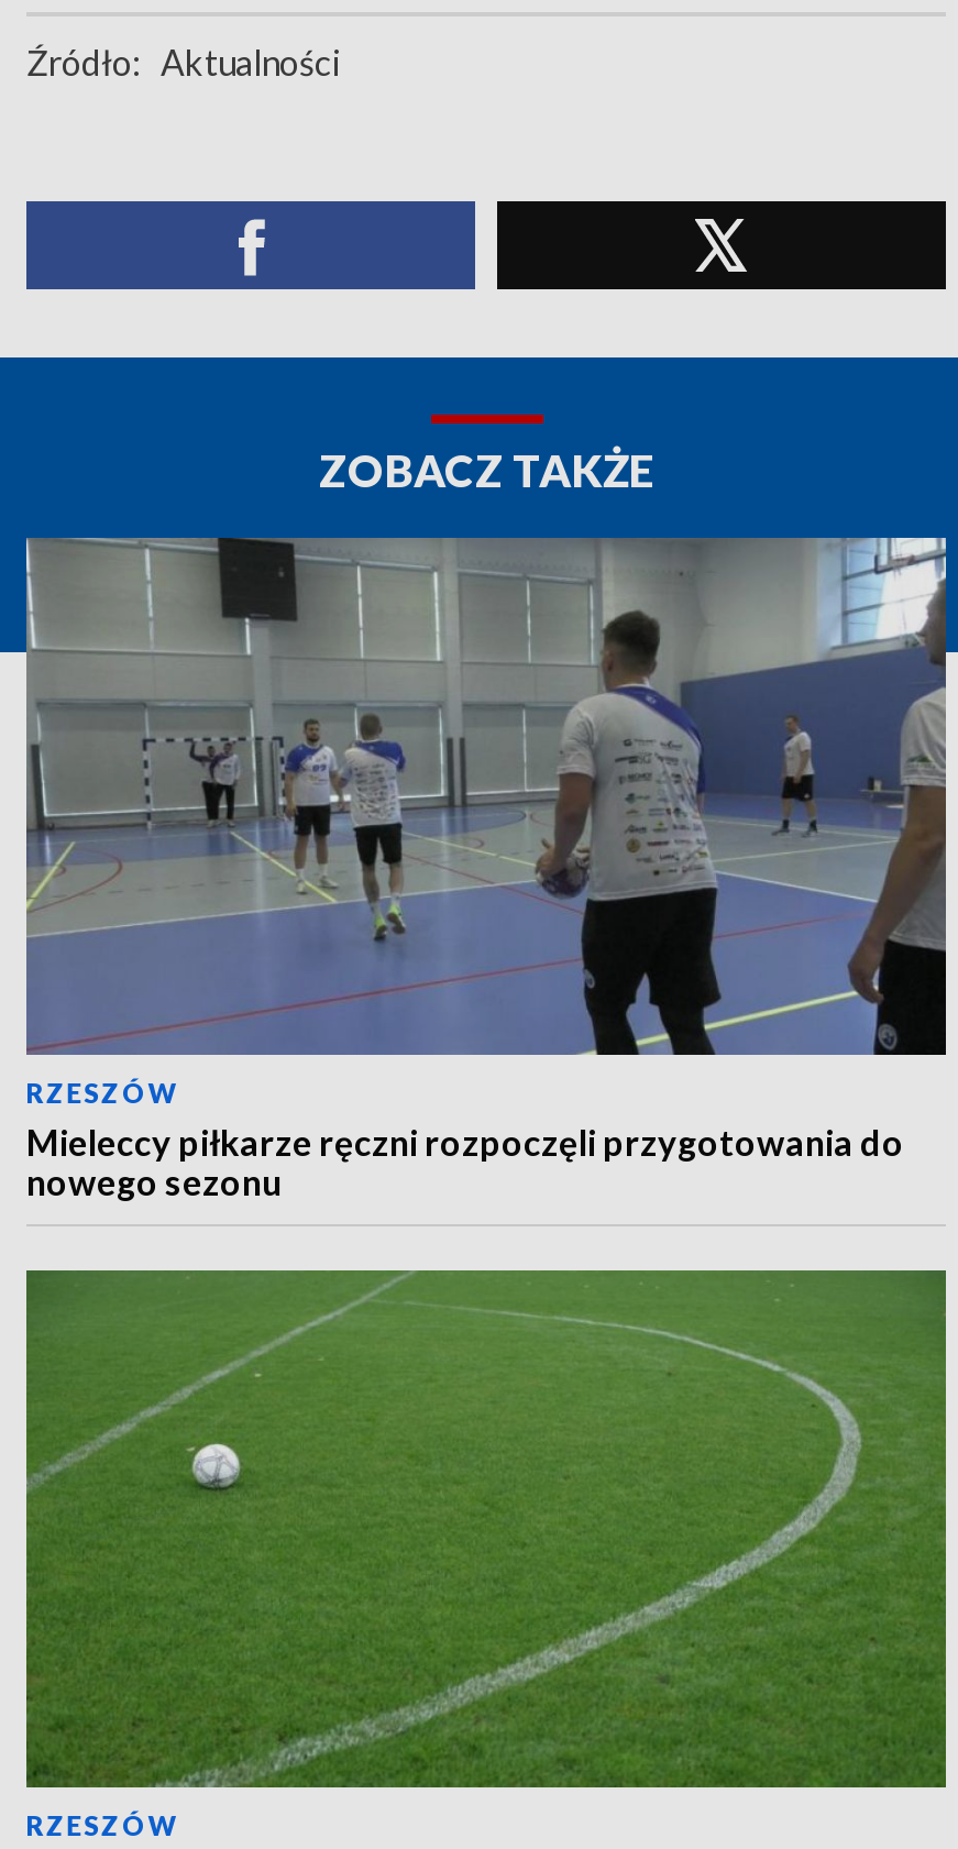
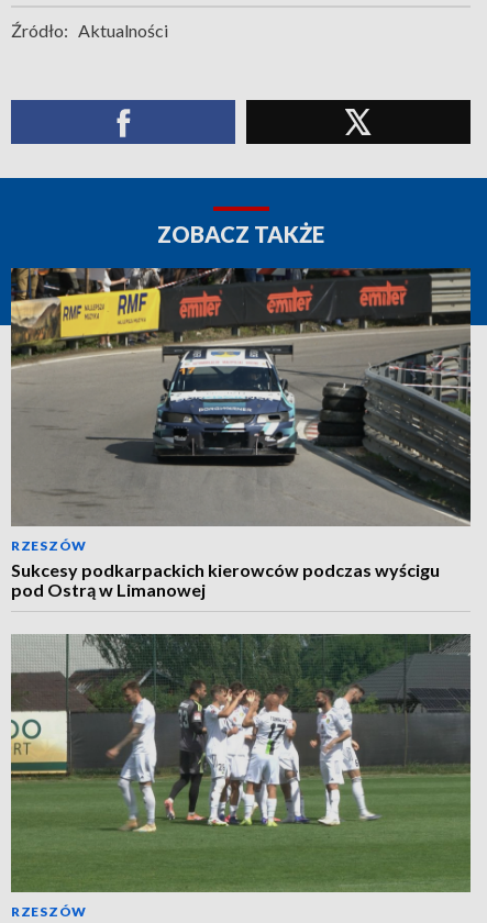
- [image]
- Mieleccy piłkarze ręczni rozpoczęli przygotowania do
- nowego sezonu
+ [image]
+ Sukcesy podkarpackich kierowców podczas wyścigu
+ pod Ostrą w Limanowej

- [image]
+ [image]
